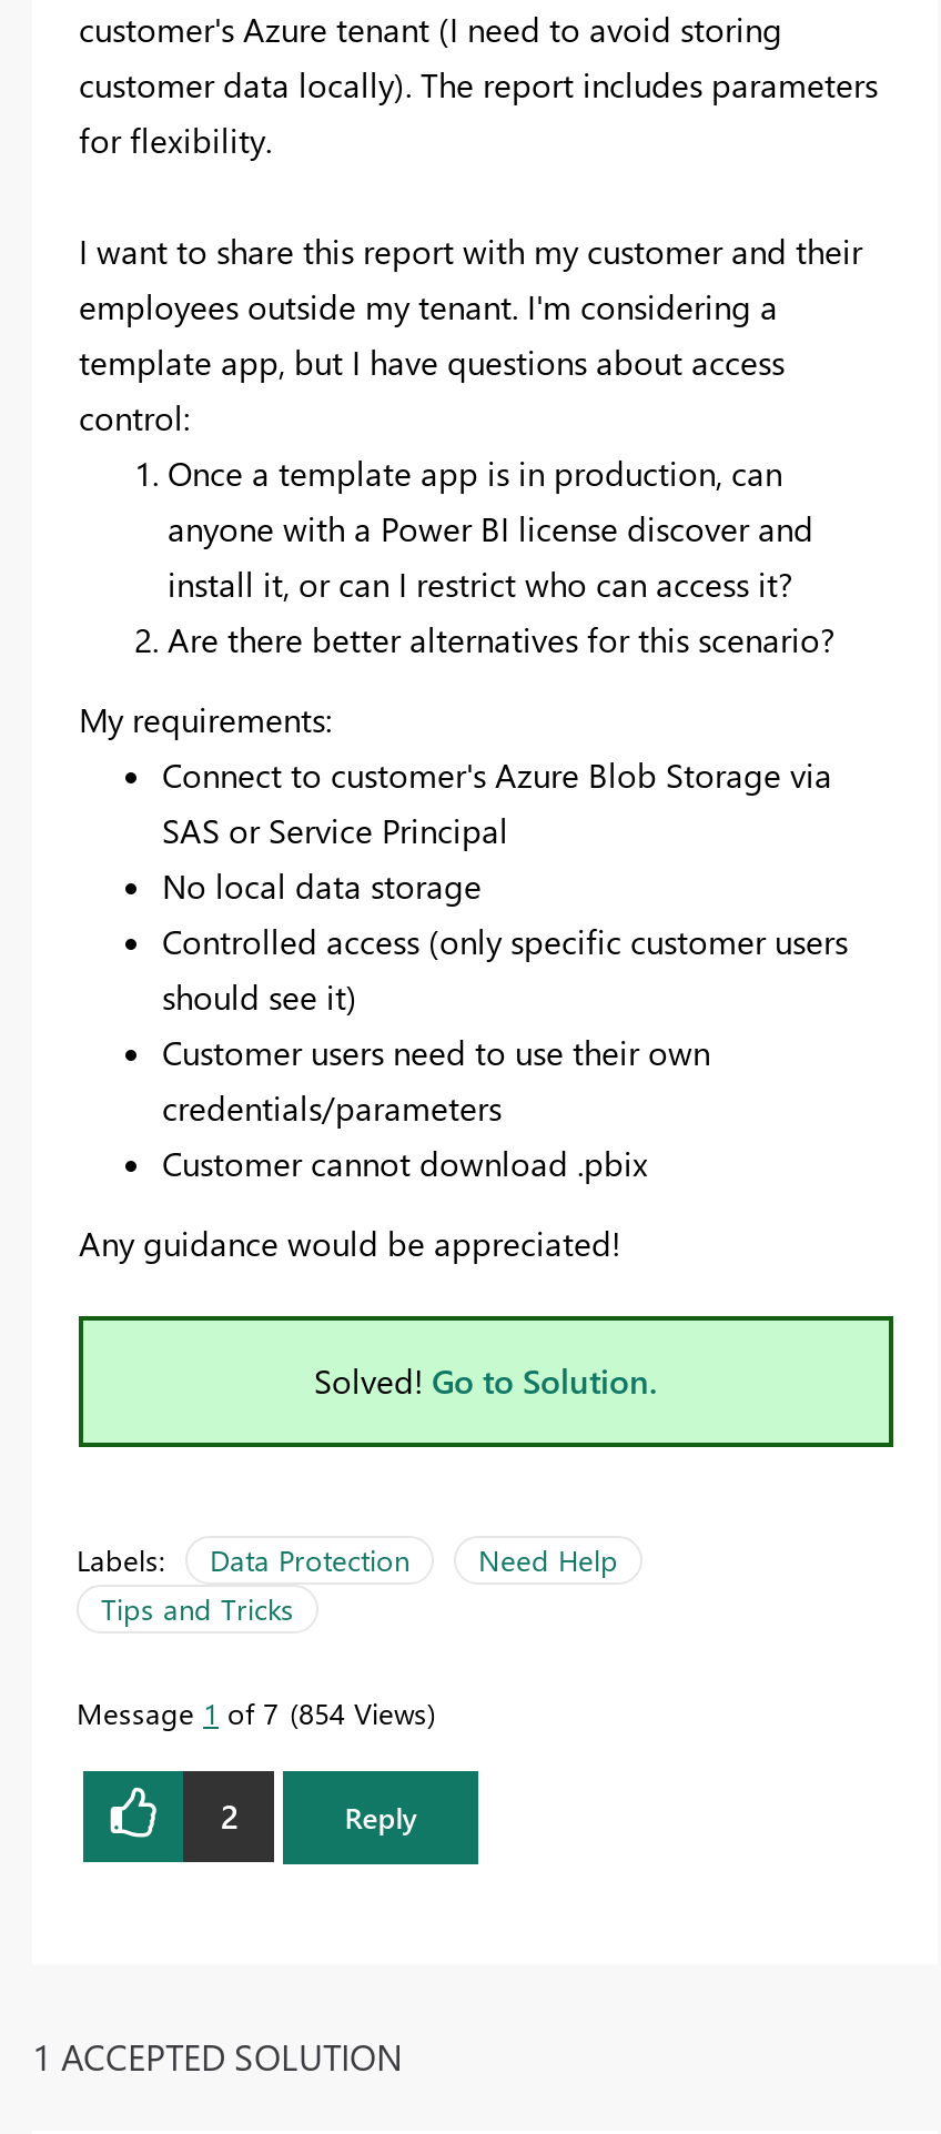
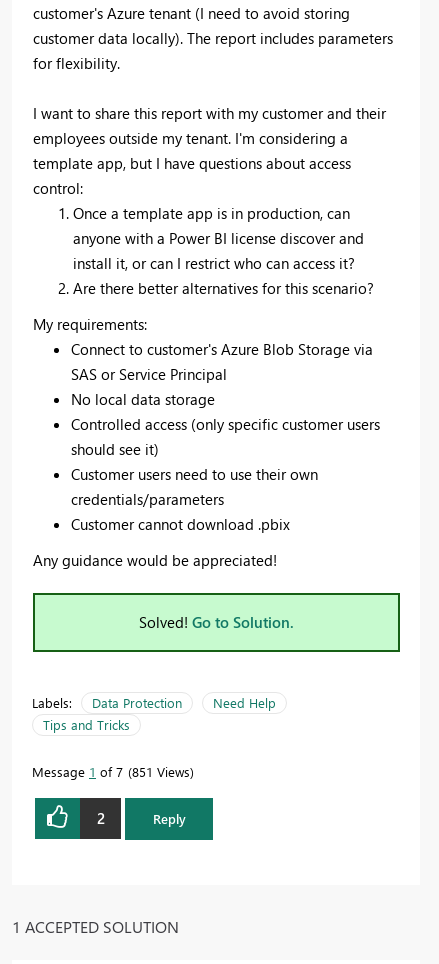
- Message 1 of 7 854 Views
+ Message 1 of 7 851 Views
